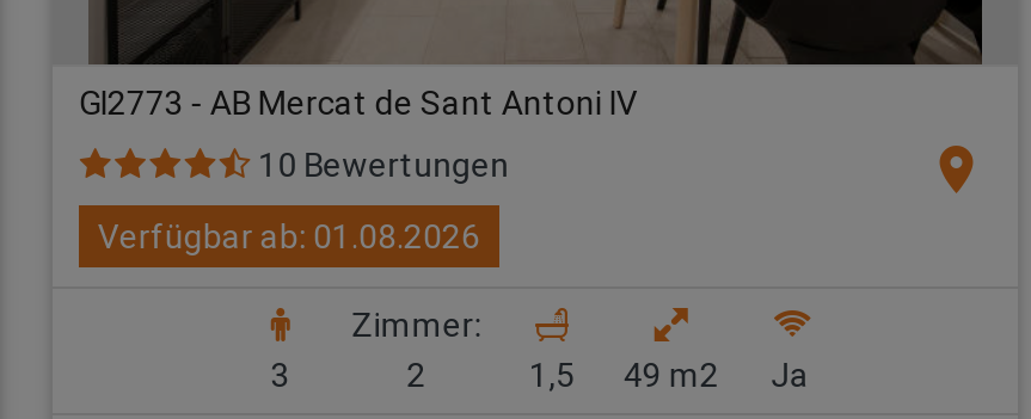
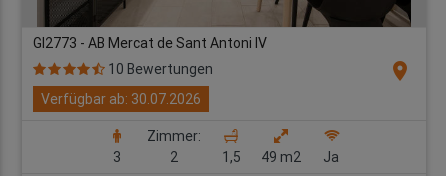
- Verfügbar ab: 01.08.2026
+ Verfügbar ab: 30.07.2026
